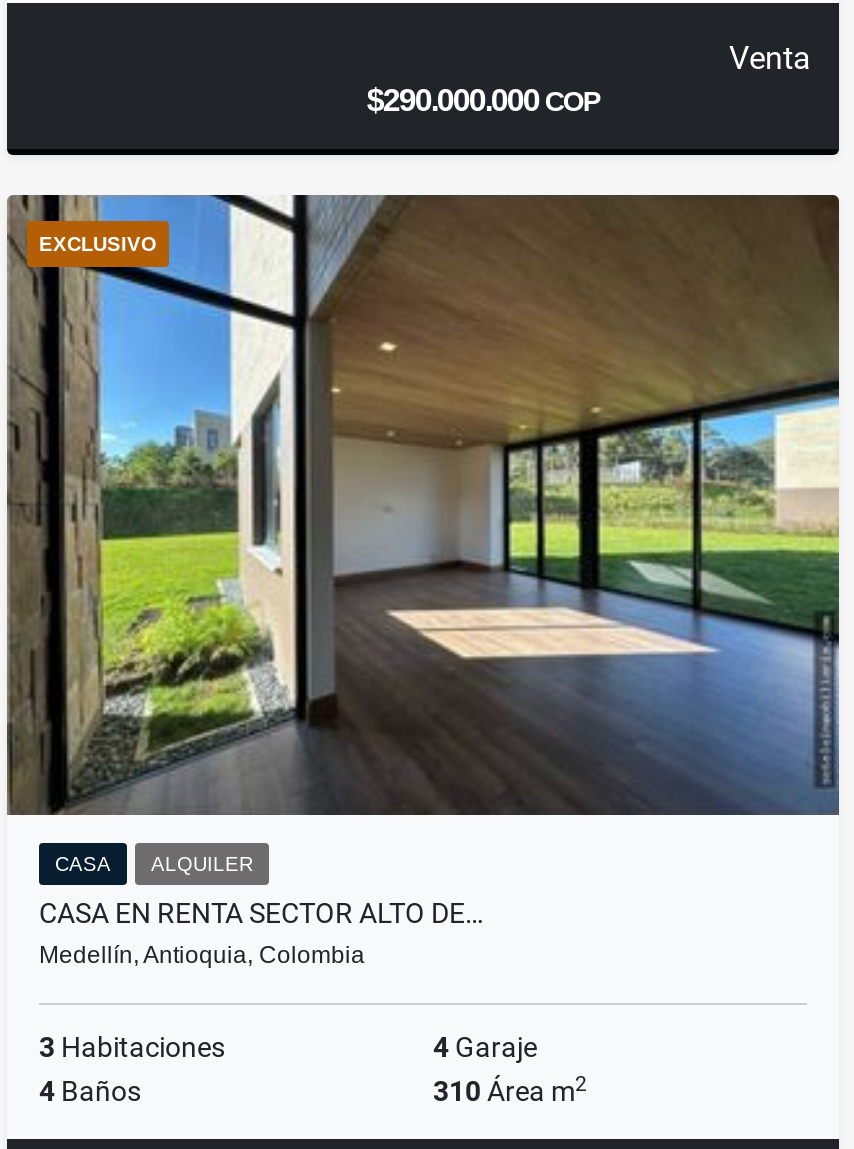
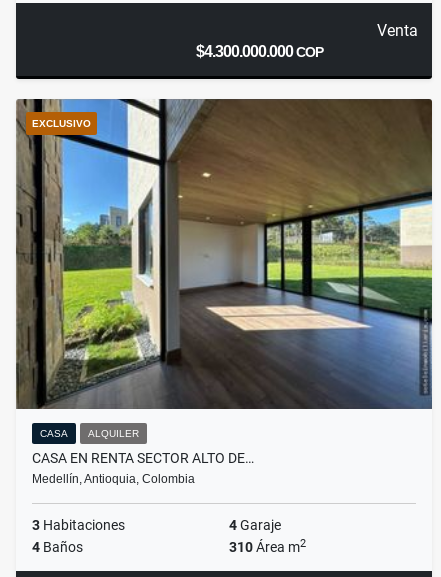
- $290.000.000 COP
+ $4.300.000.000 COP
